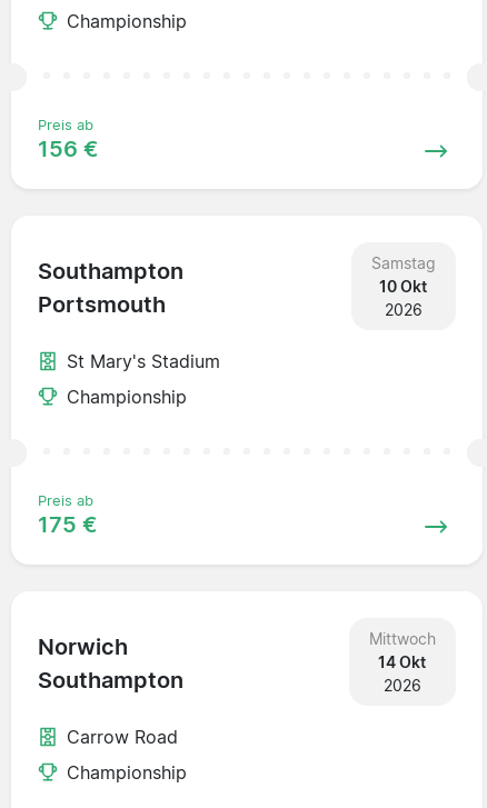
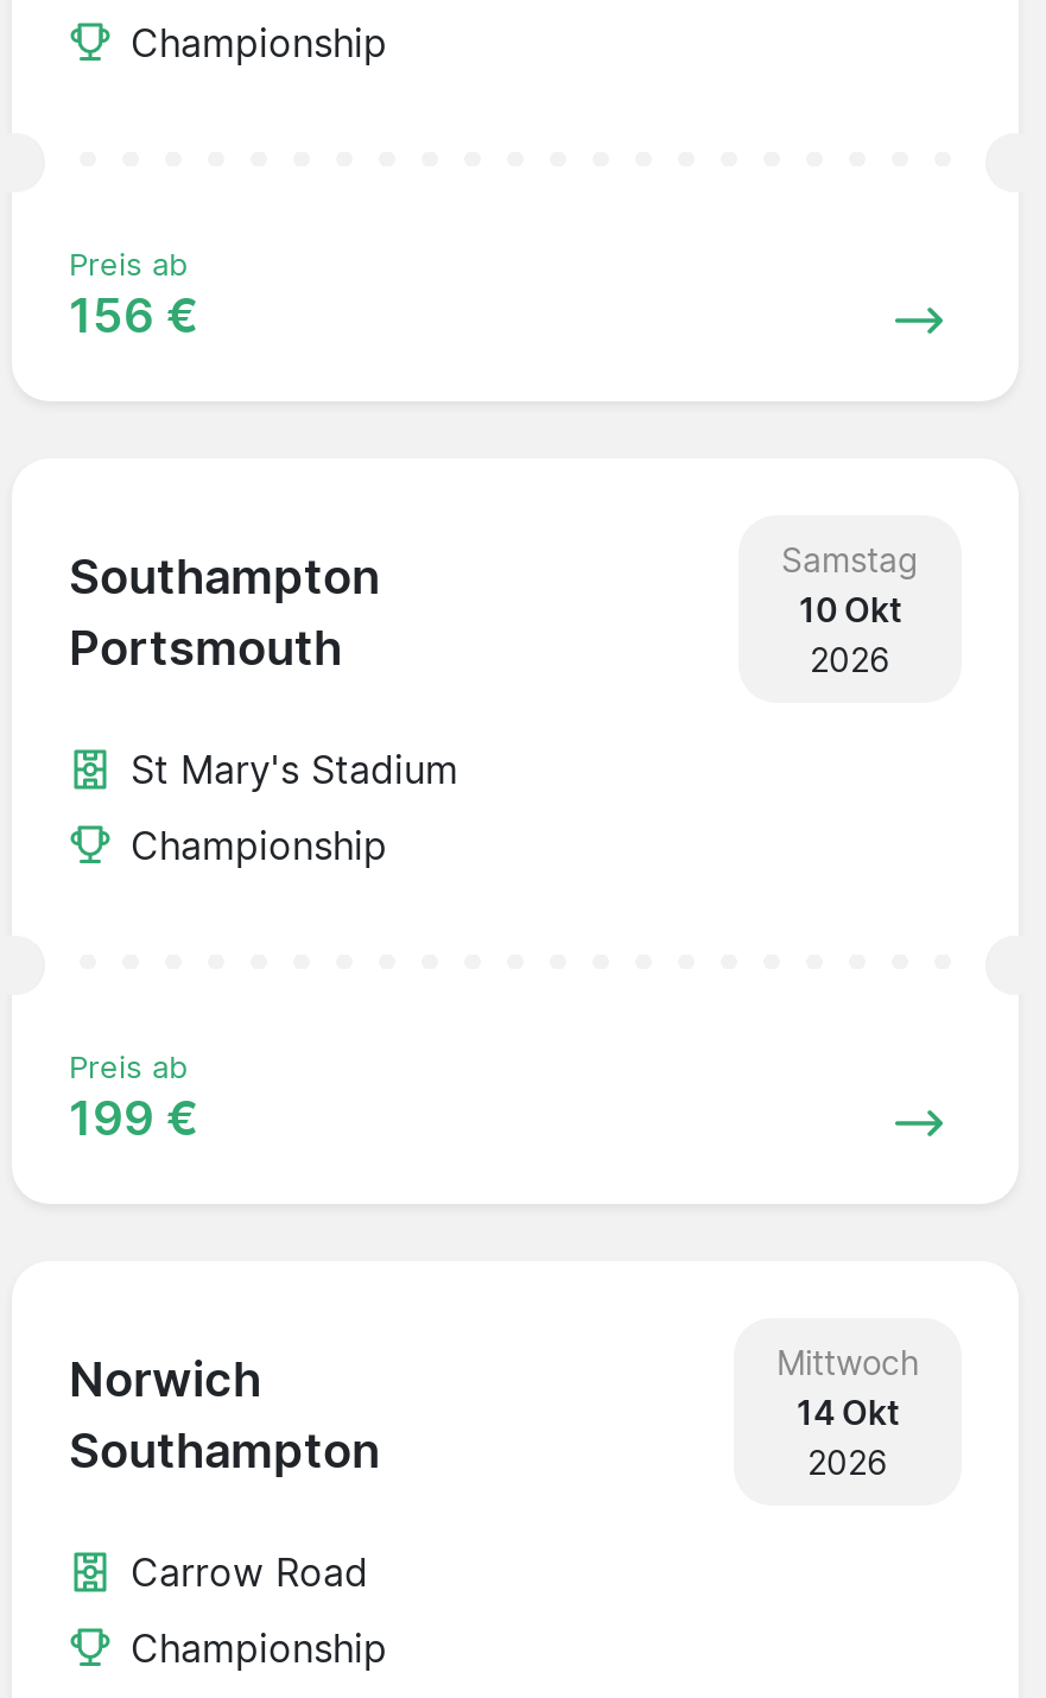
- 175 €
+ 199 €
